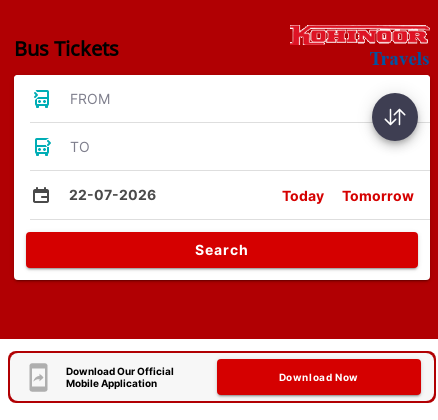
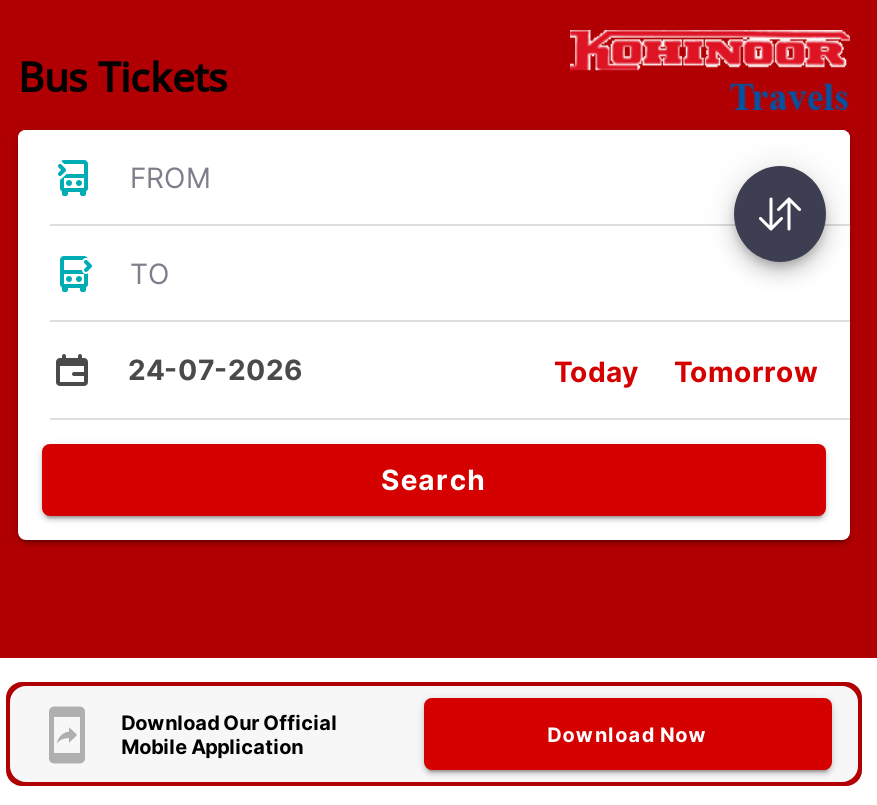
- 22-07-2026
+ 24-07-2026
